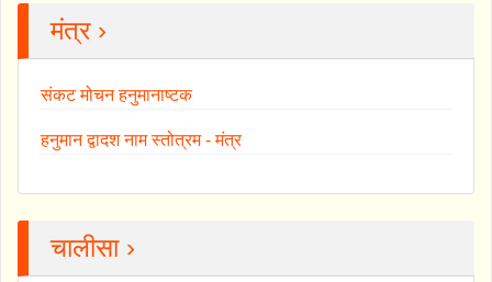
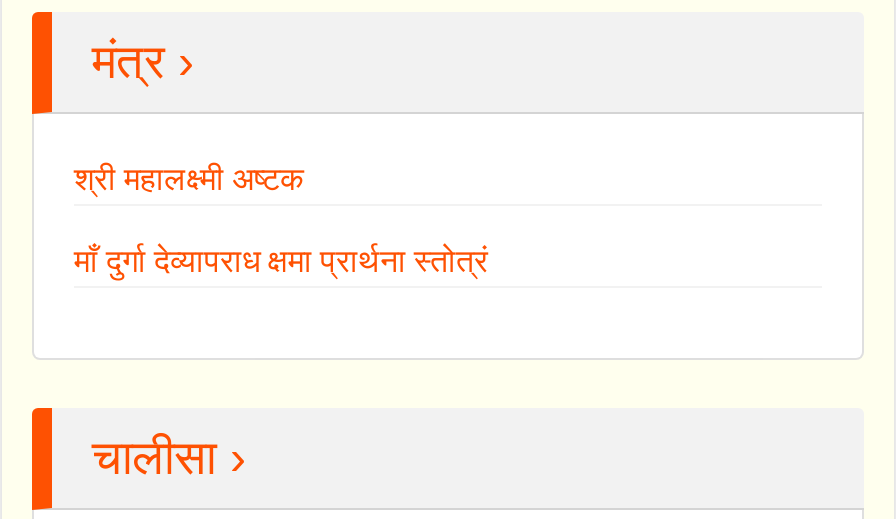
- संकट मोचन हनुमानाष्टक
+ श्री महालक्ष्मी अष्टक

- हनुमान द्वादश नाम स्तोत्रम - मंत्र
+ माँ दुर्गा देव्यापराध क्षमा प्रार्थना स्तोत्रं
